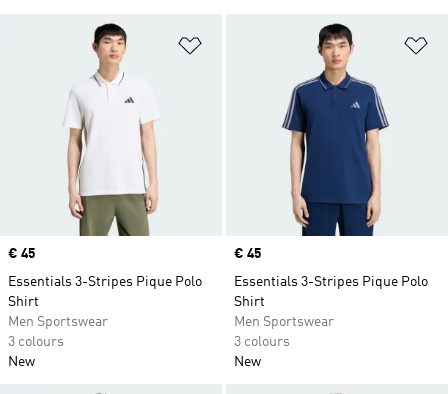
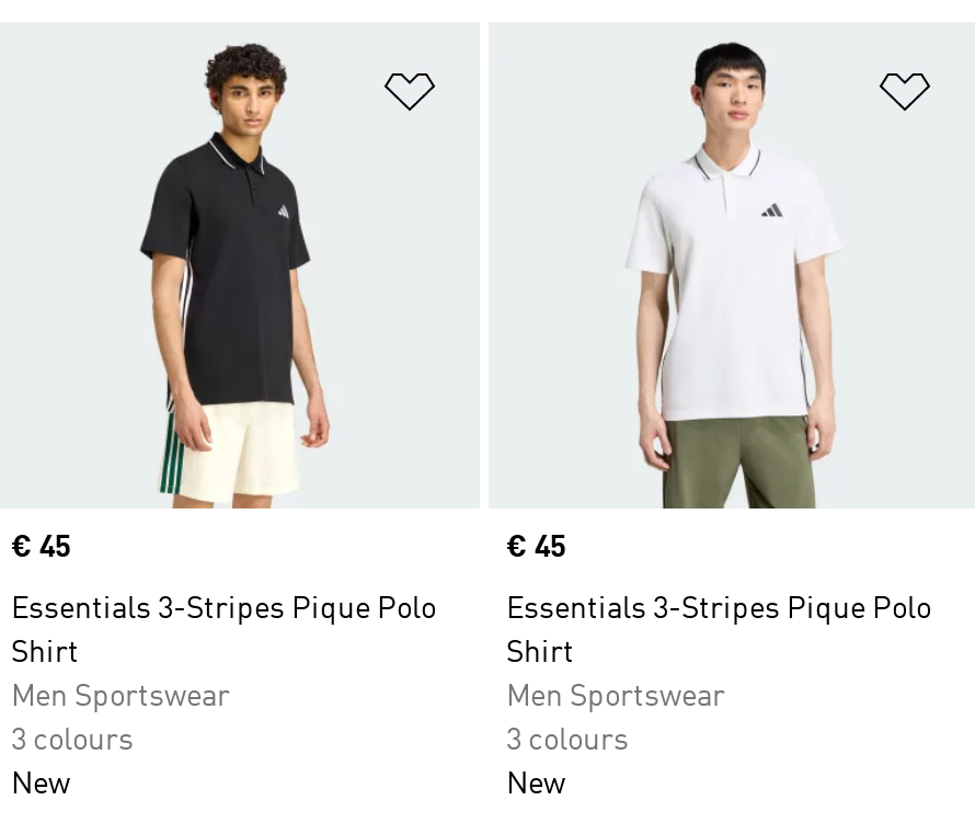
- [image]
+ [image]

- [image]
+ [image]
